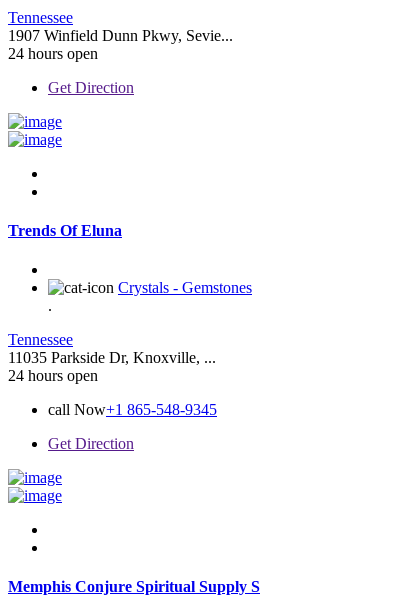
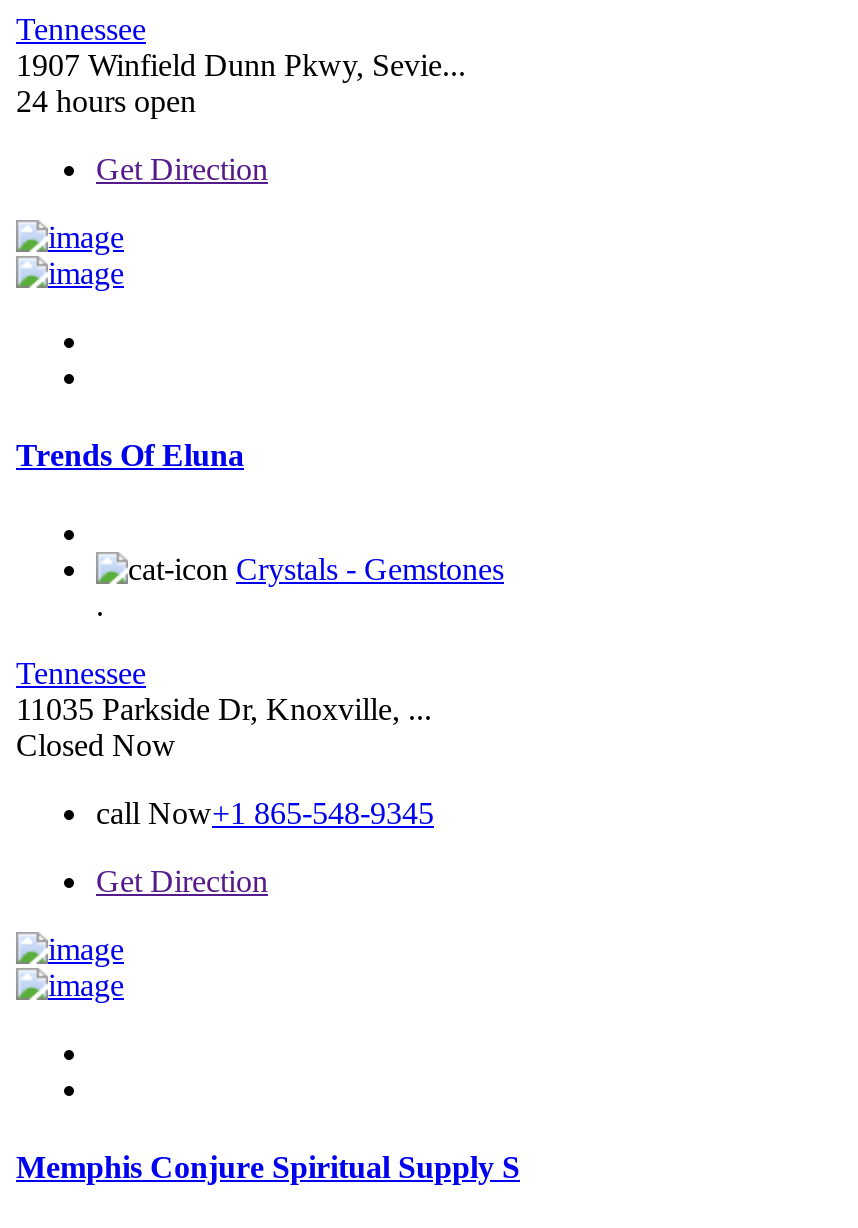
- 24 hours open
+ Closed Now
